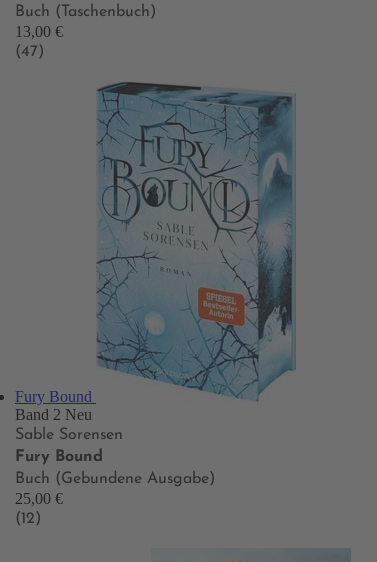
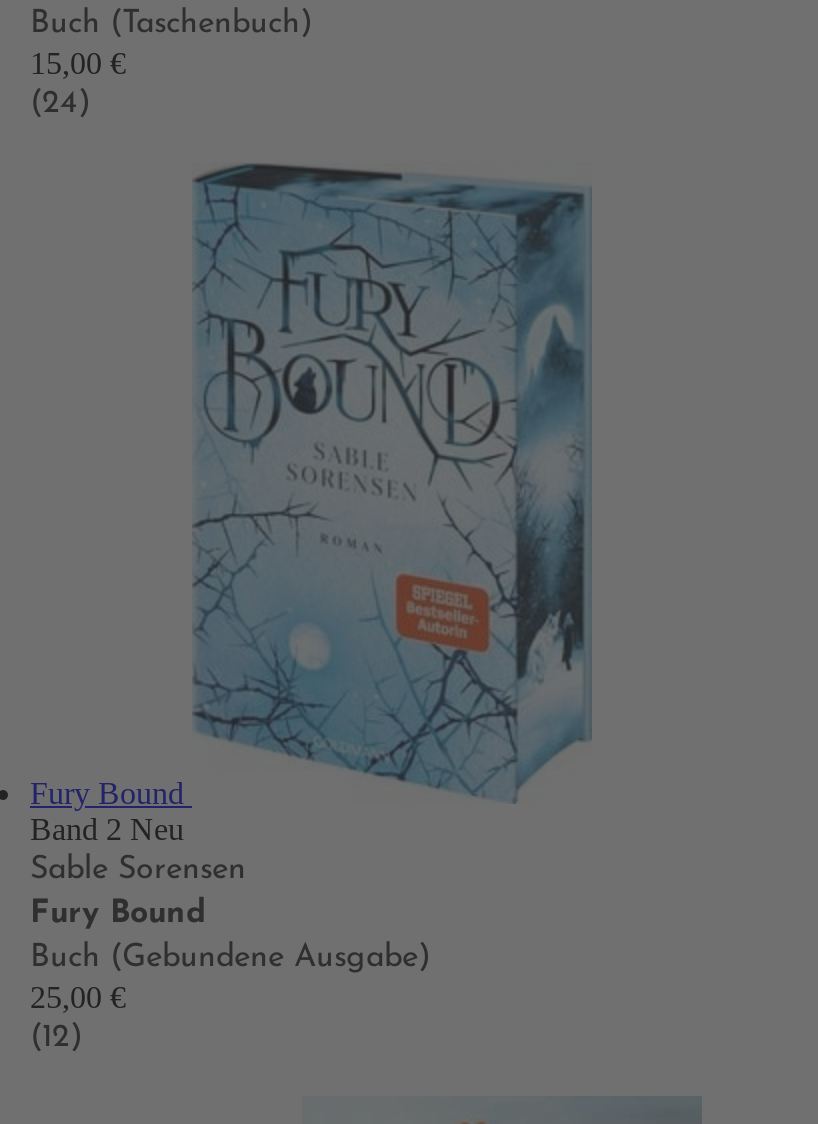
- 13,00 €
+ 15,00 €

- (47)
+ (24)
